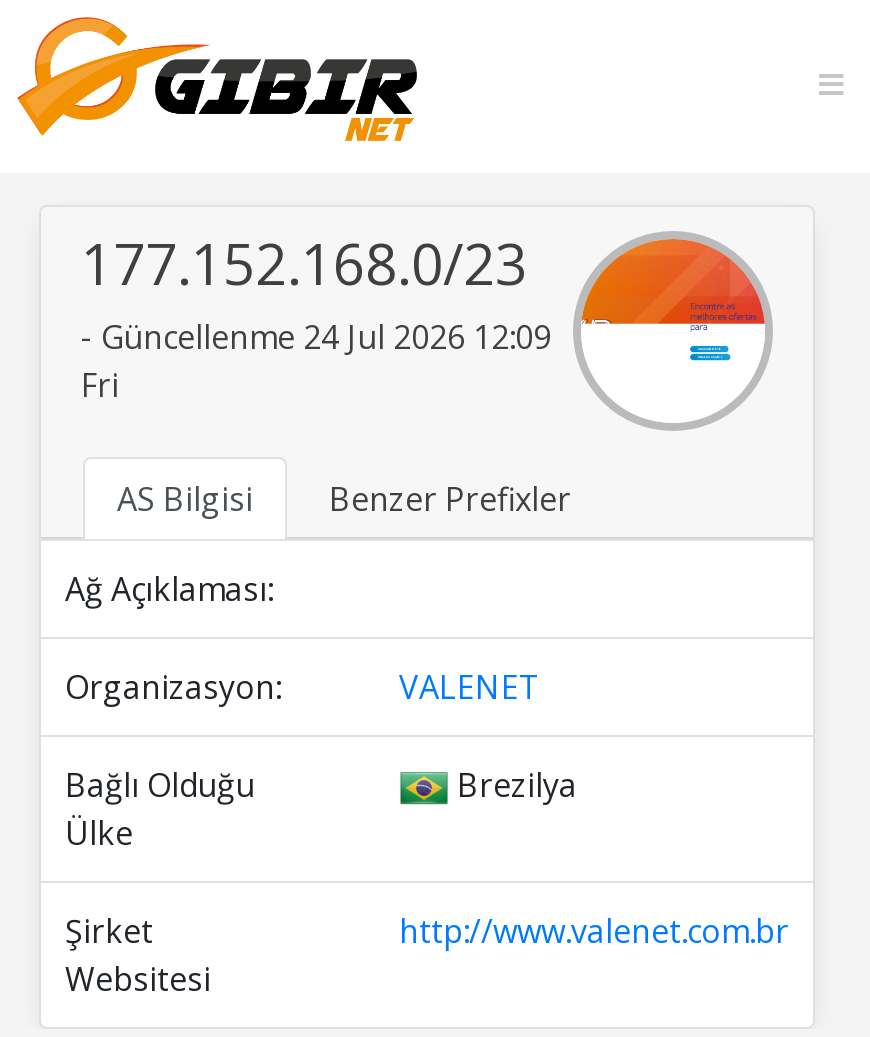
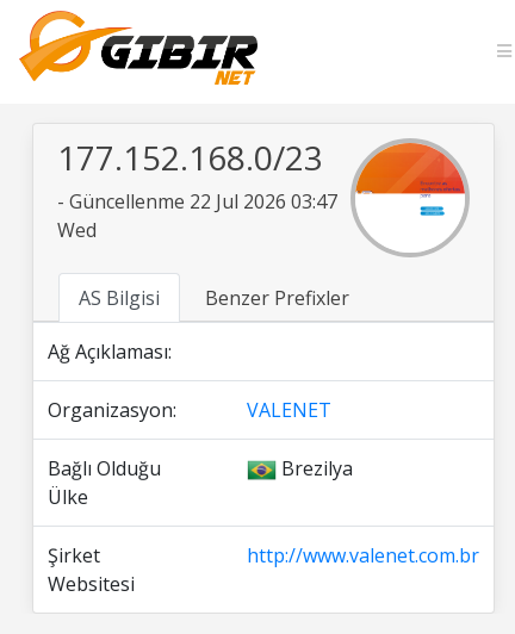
- - Güncellenme 24 Jul 2026 12:09
- Fri
+ - Güncellenme 22 Jul 2026 03:47
+ Wed
